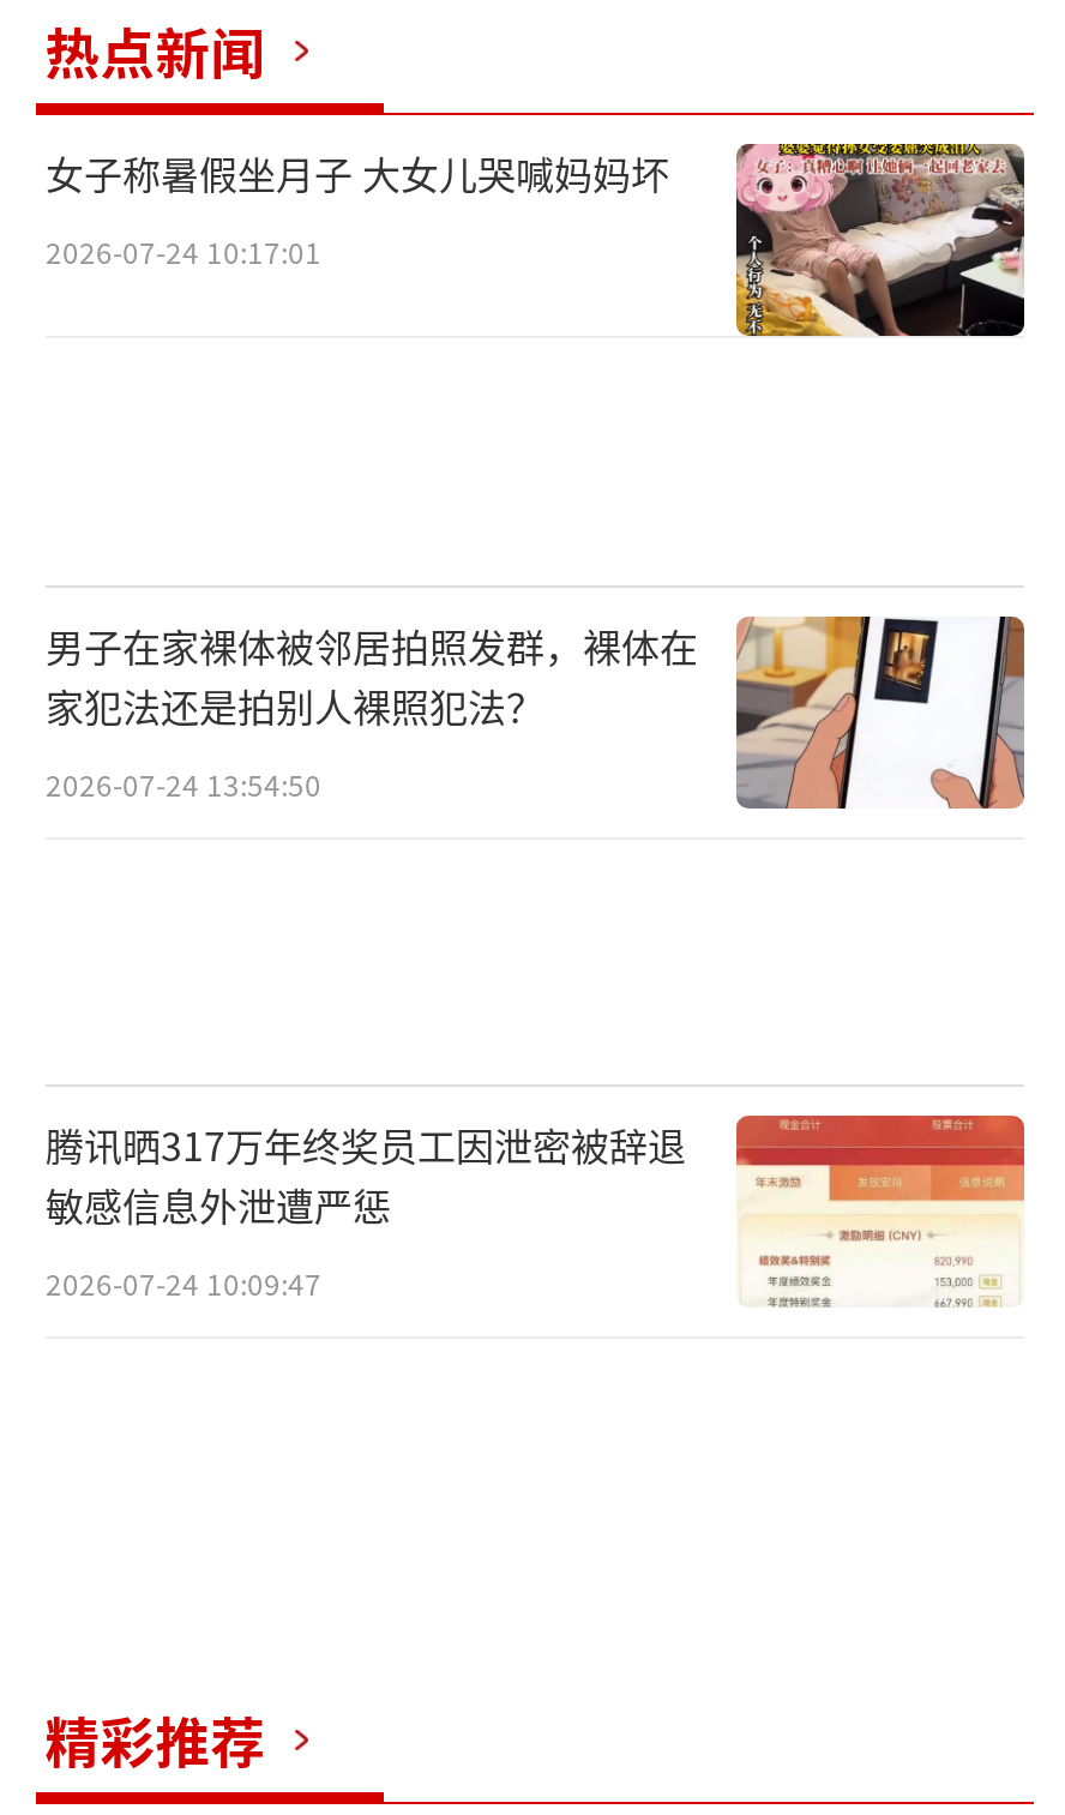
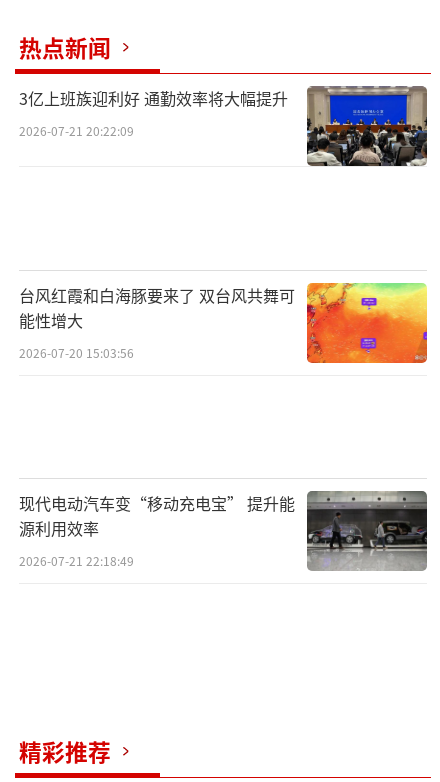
- [image]
- 女子称暑假坐月子 大女儿哭喊妈妈坏
+ [image]
+ 3亿上班族迎利好 通勤效率将大幅提升

- 2026-07-24 10:17:01
+ 2026-07-21 20:22:09

- [image]
- 男子在家裸体被邻居拍照发群，裸体在
- 家犯法还是拍别人裸照犯法？
+ [image]
+ 台风红霞和白海豚要来了 双台风共舞可
+ 能性增大

- 2026-07-24 13:54:50
+ 2026-07-20 15:03:56

- [image]
- 腾讯晒317万年终奖员工因泄密被辞退
- 敏感信息外泄遭严惩
+ [image]
+ 现代电动汽车变“移动充电宝” 提升能
+ 源利用效率

- 2026-07-24 10:09:47
+ 2026-07-21 22:18:49
